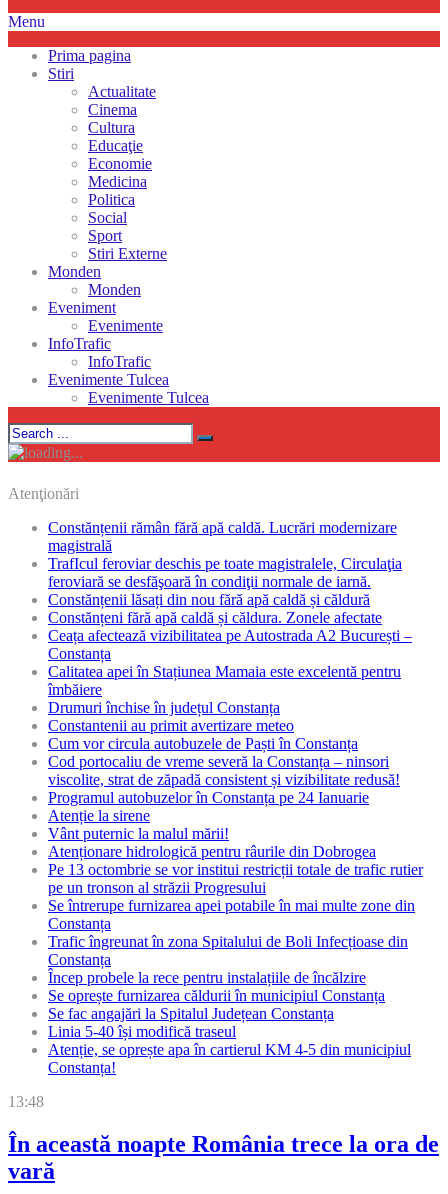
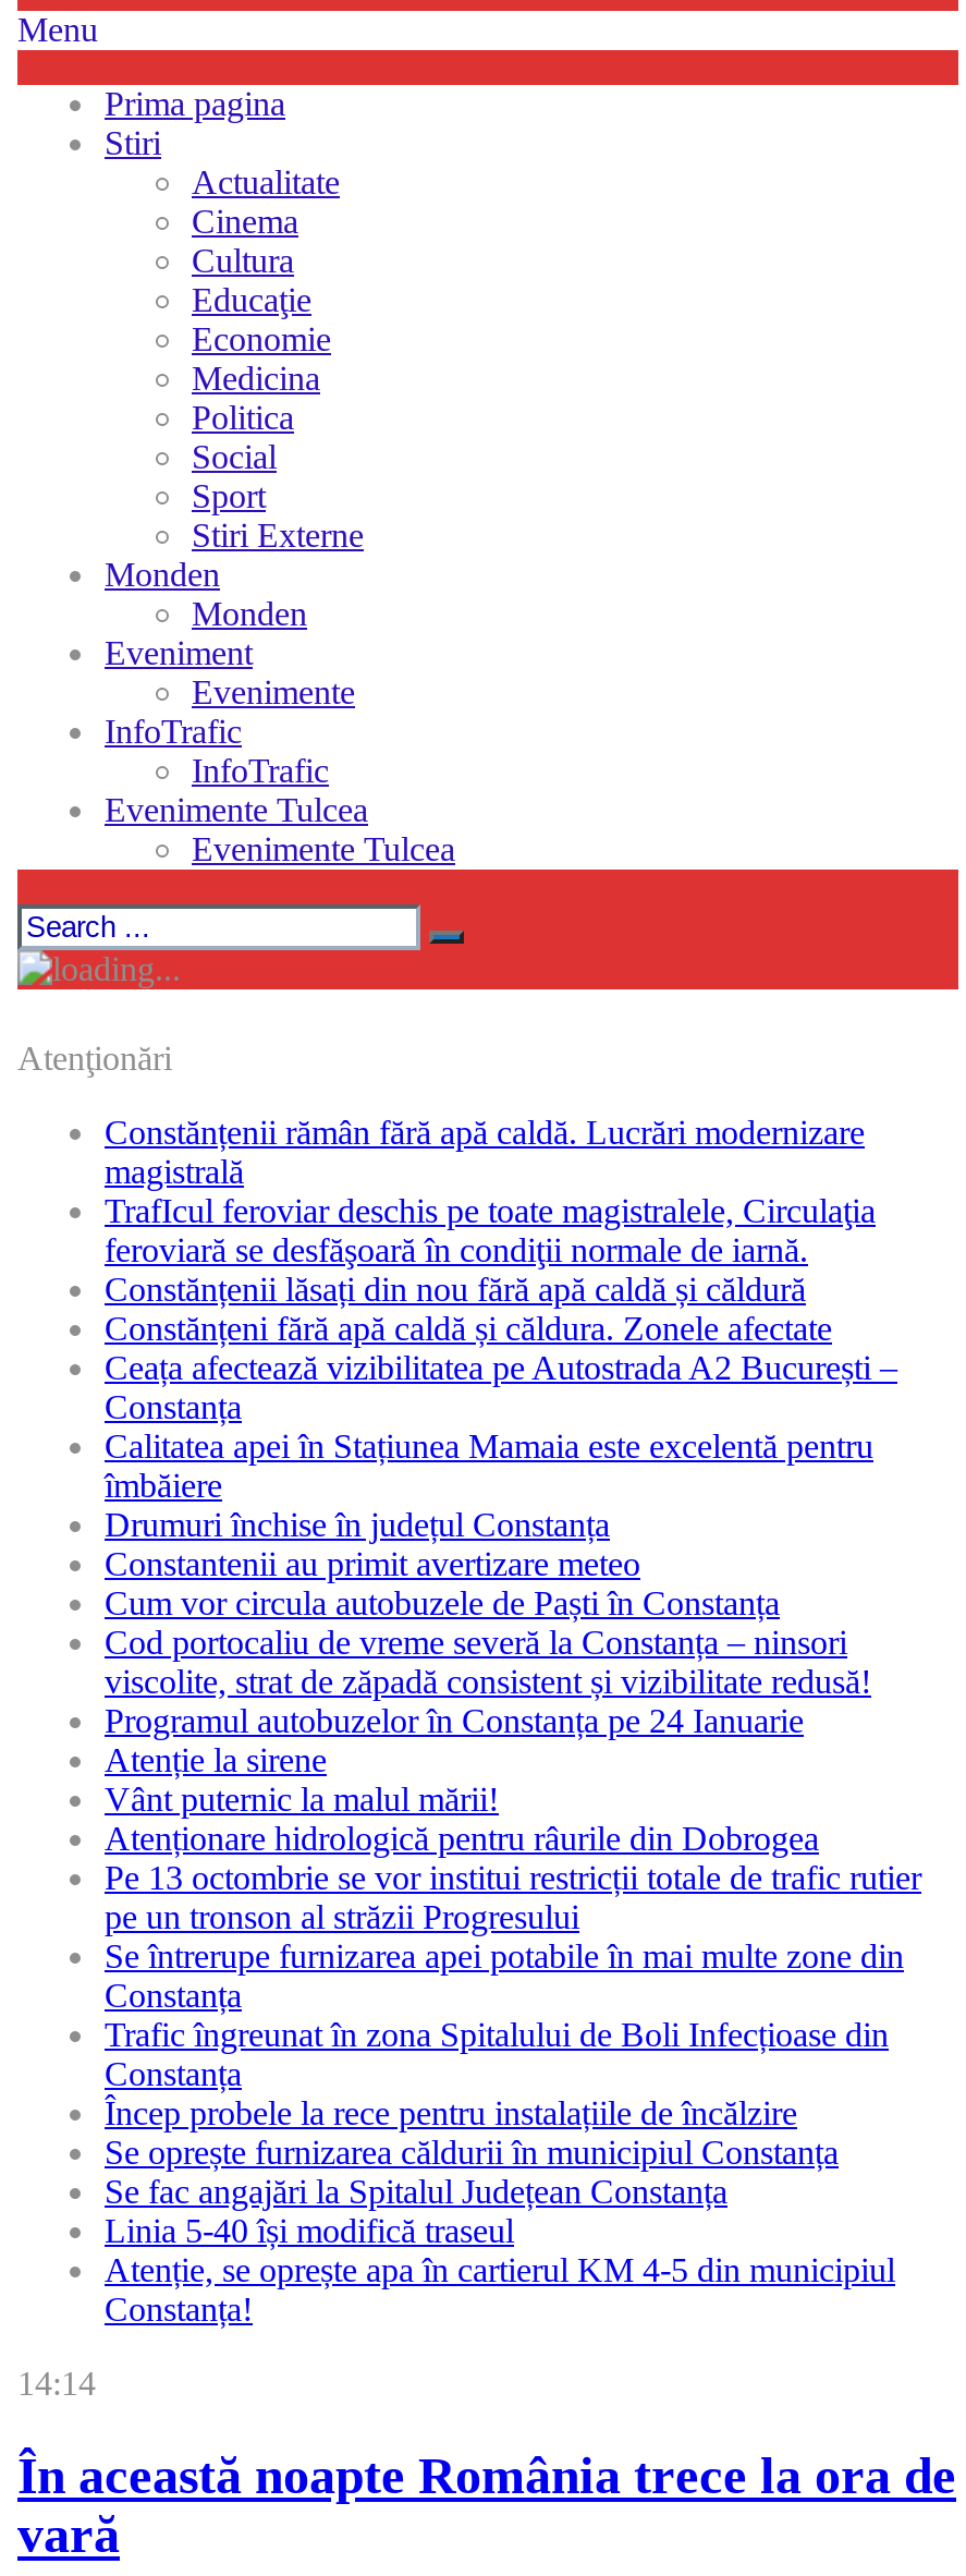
- 13:48
+ 14:14
